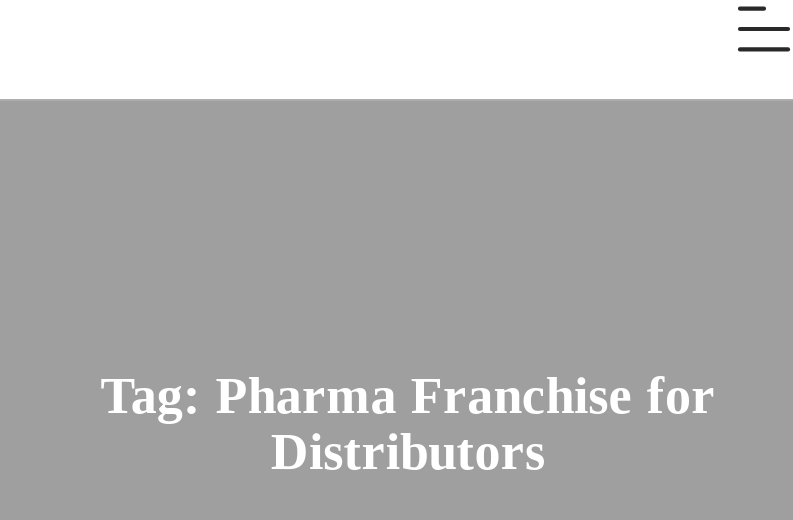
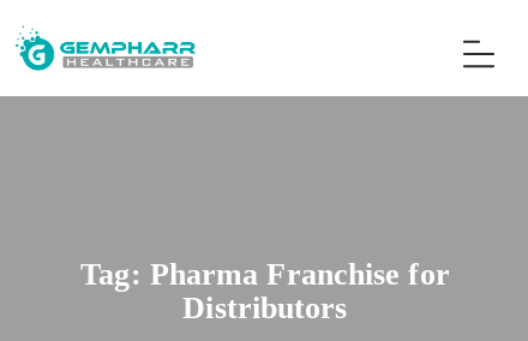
+ [image]
